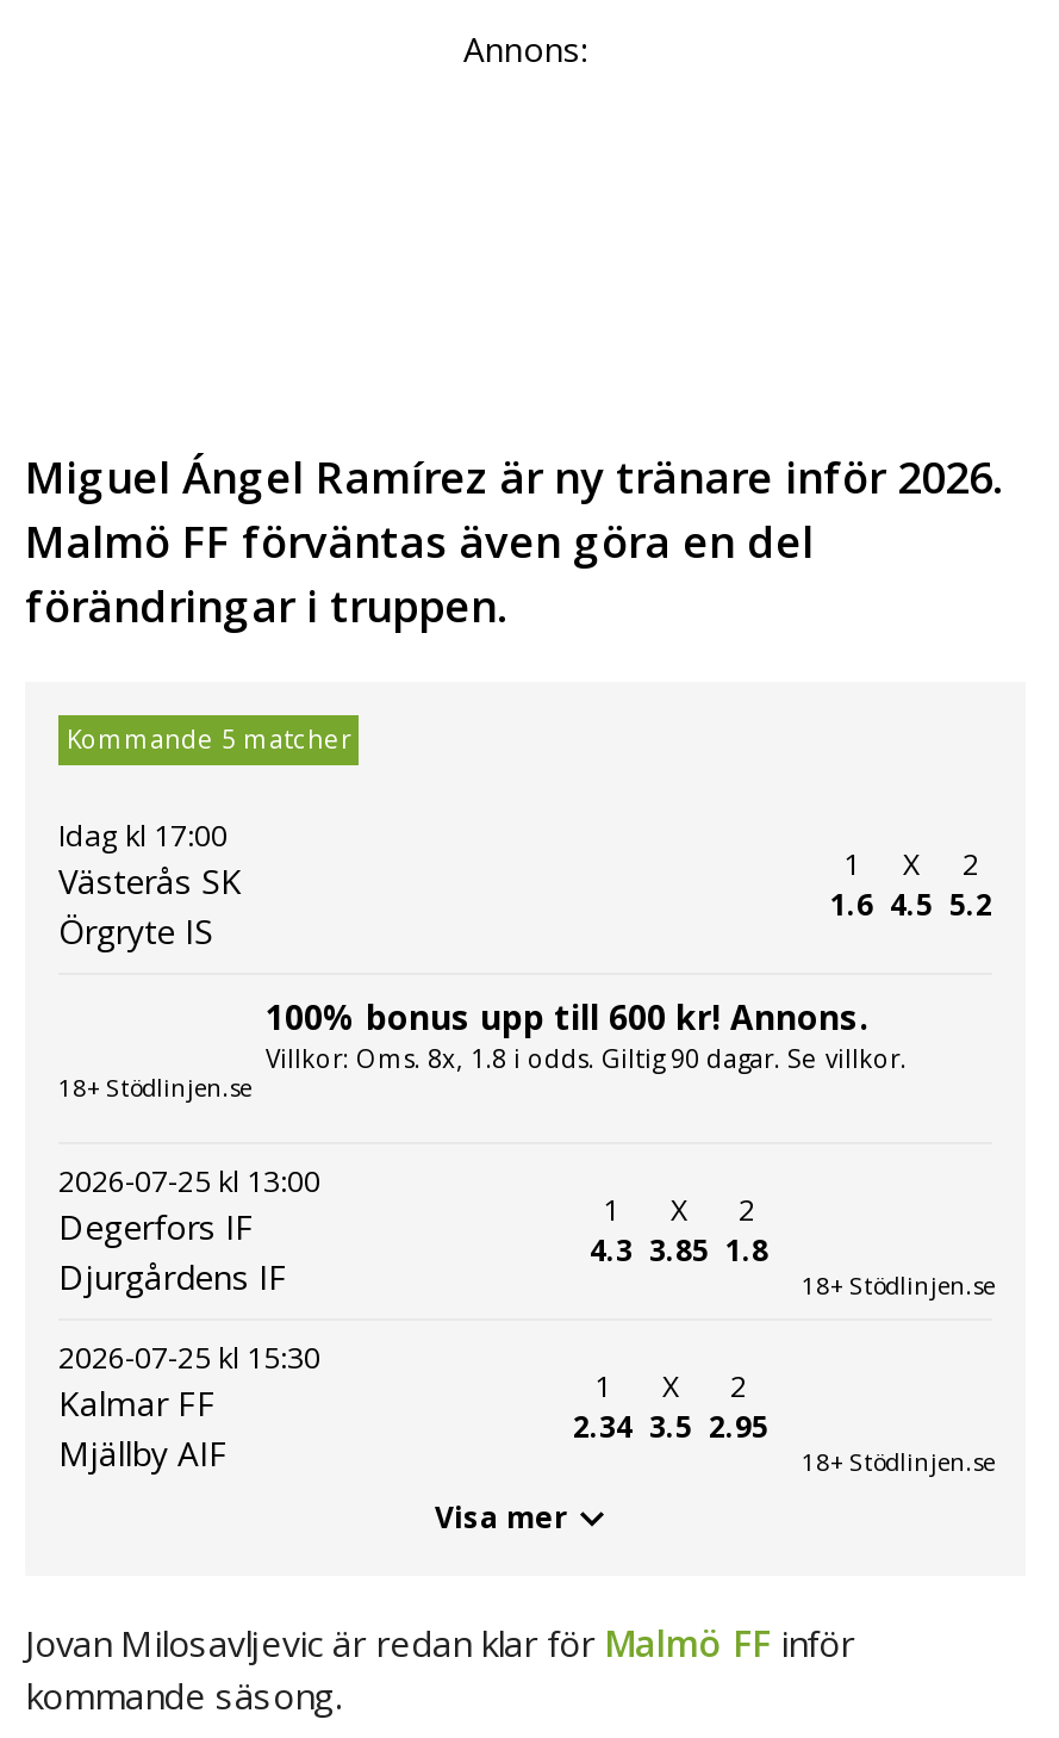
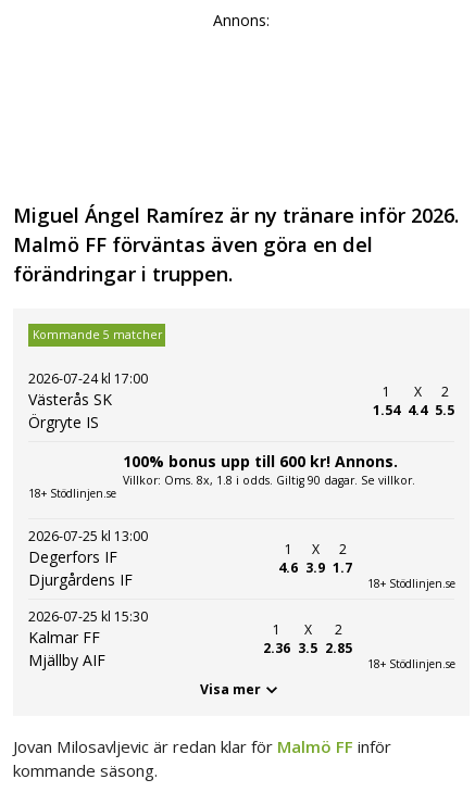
- Idag kl 17:00
+ 2026-07-24 kl 17:00

- 1.6
+ 1.54

- 4.5
+ 4.4

- 5.2
+ 5.5

- 4.3
+ 4.6

- 3.85
+ 3.9

- 1.8
+ 1.7

- 2.34
+ 2.36

- 2.95
+ 2.85
